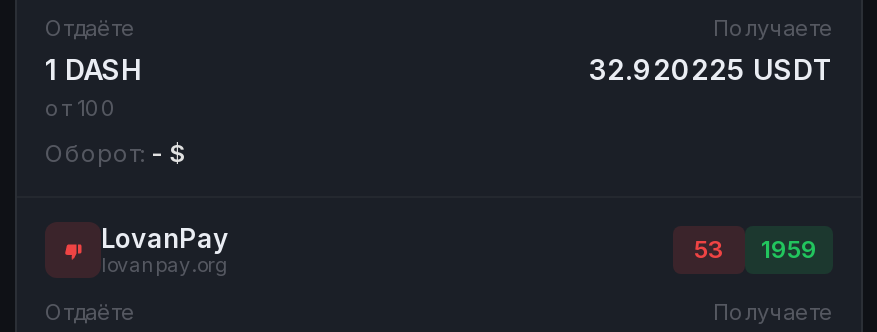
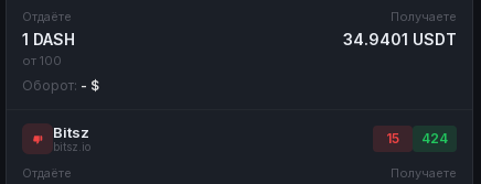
- 32.920225 USDT
+ 34.9401 USDT

- LovanPay
- lovanpay.org
+ Bitsz
+ bitsz.io

- 53
- 1959
+ 15
+ 424
